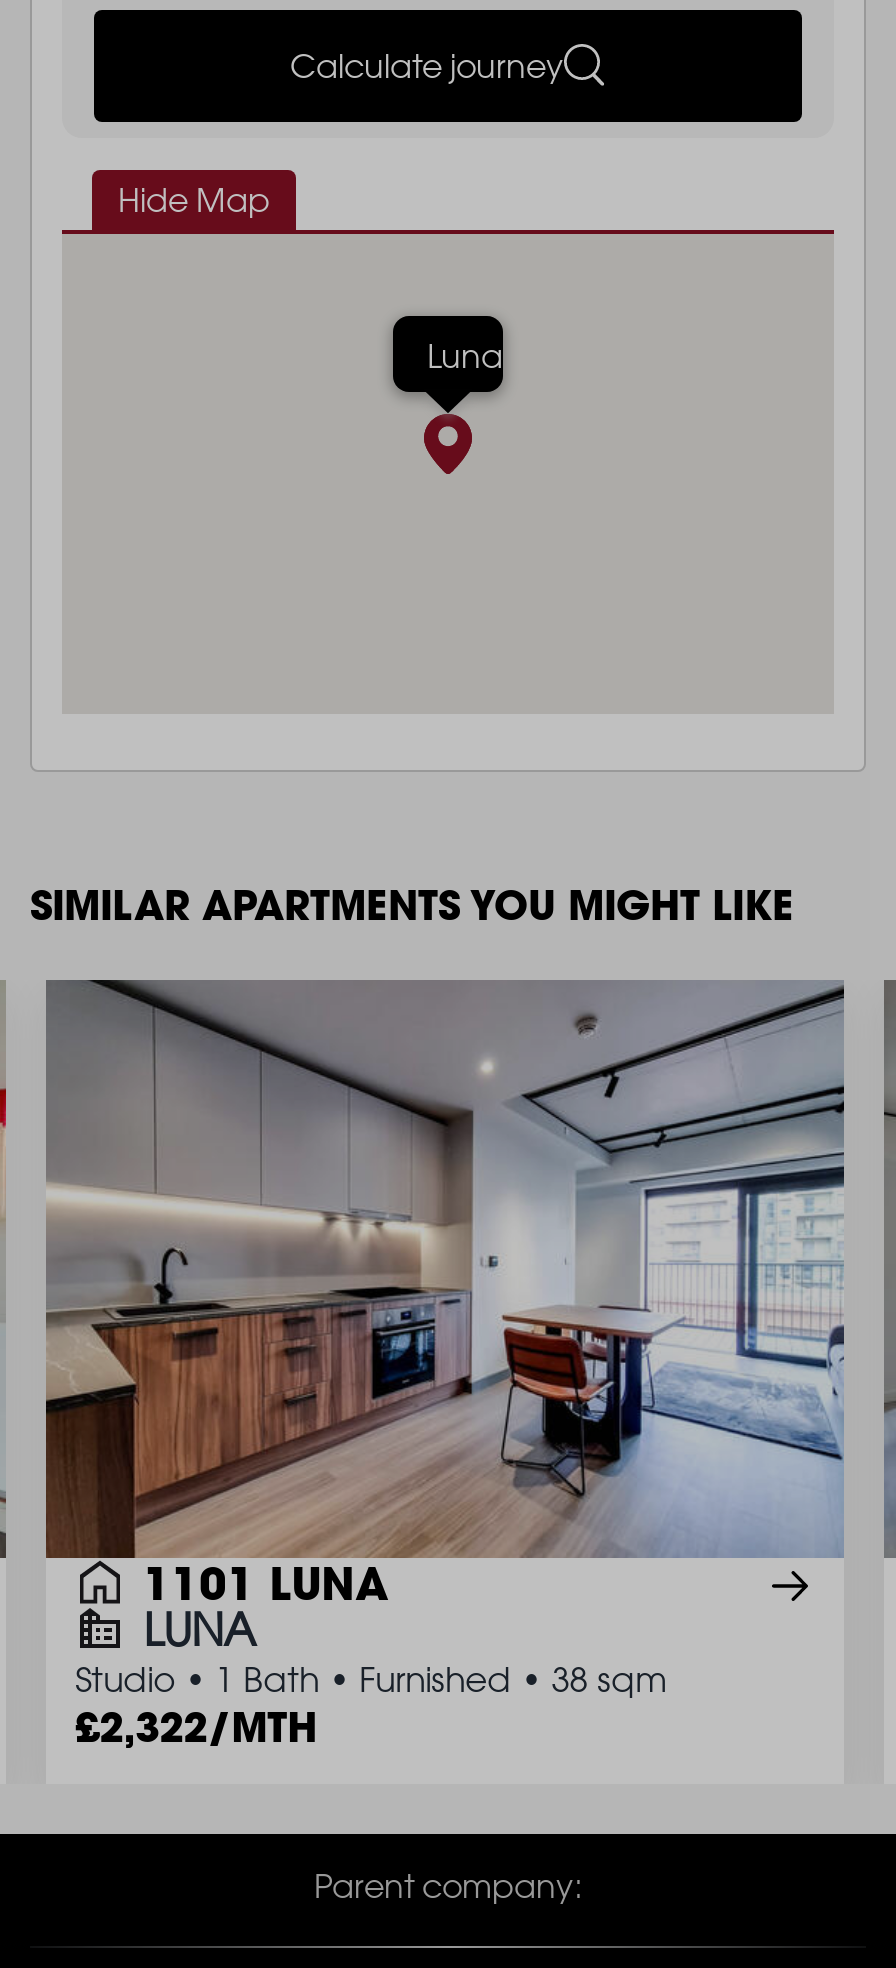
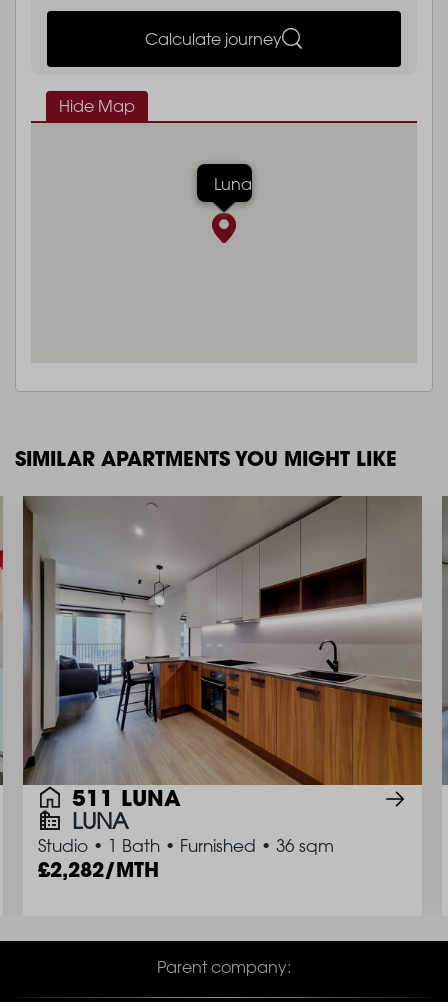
- [image]
- 1101 LUNA
+ [image]
+ 511 LUNA

- Studio • 1 Bath • Furnished • 38 sqm
- 2,322/MTH
+ Studio • 1 Bath • Furnished • 36 sqm
+ 2,282/MTH
